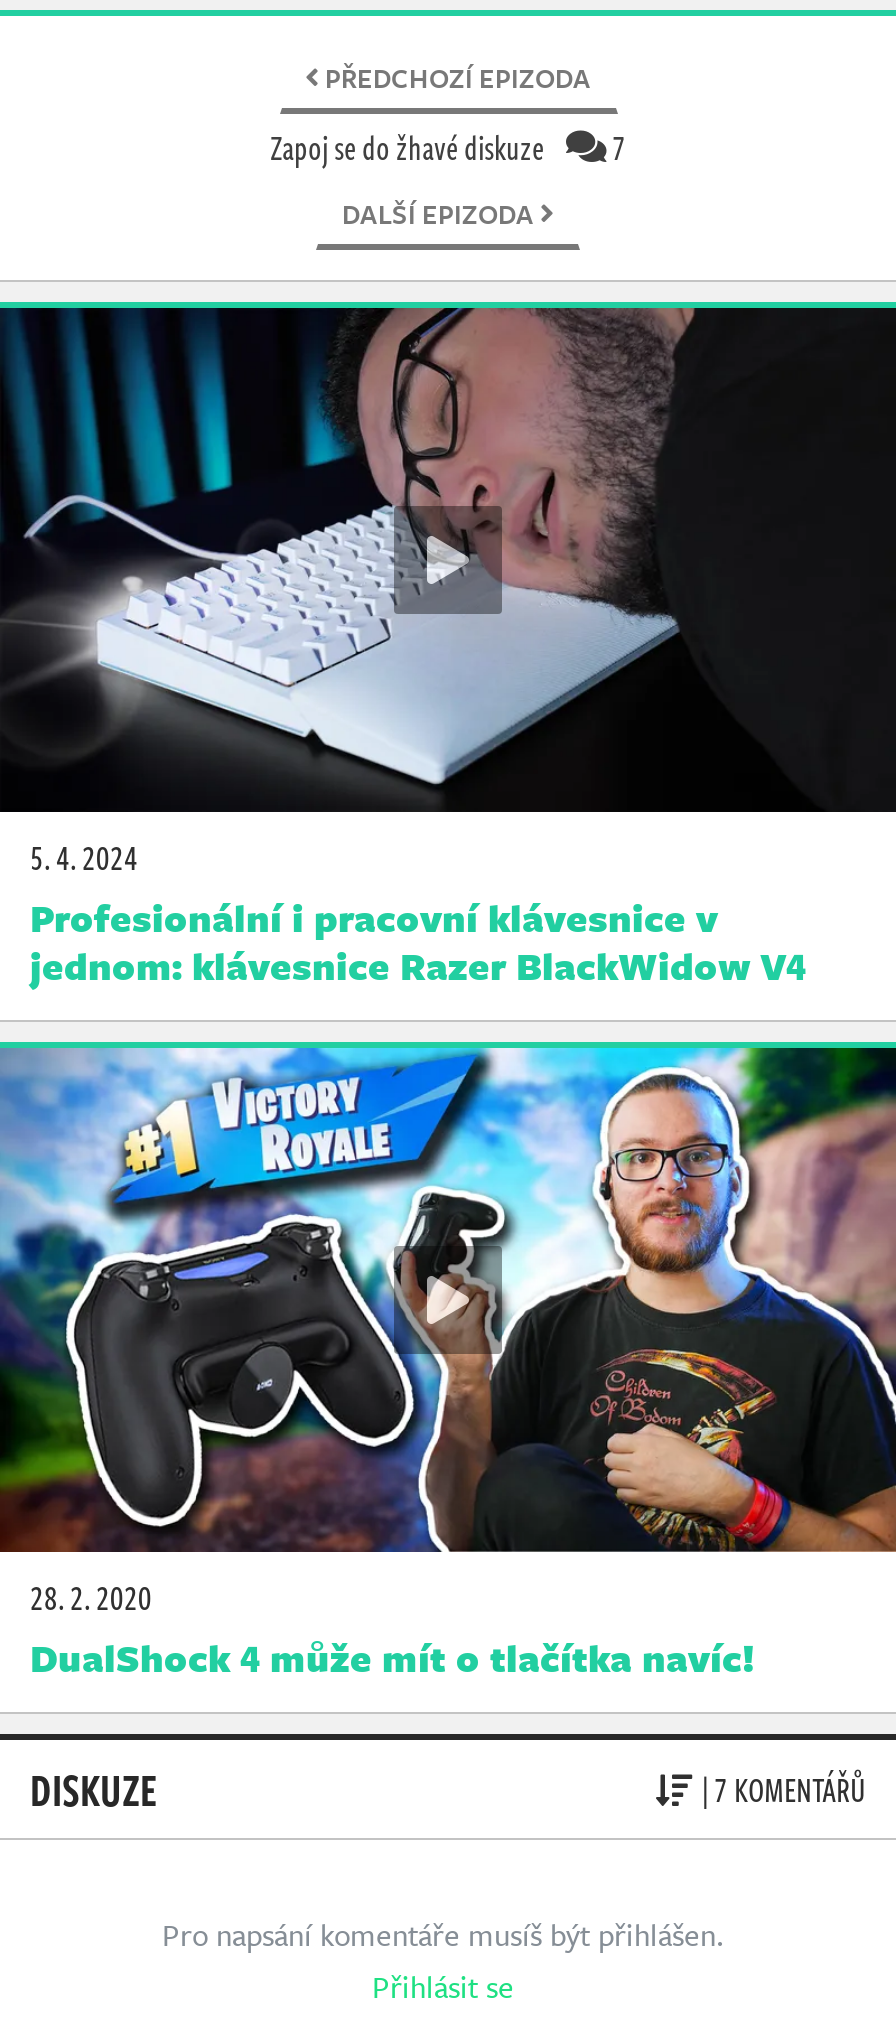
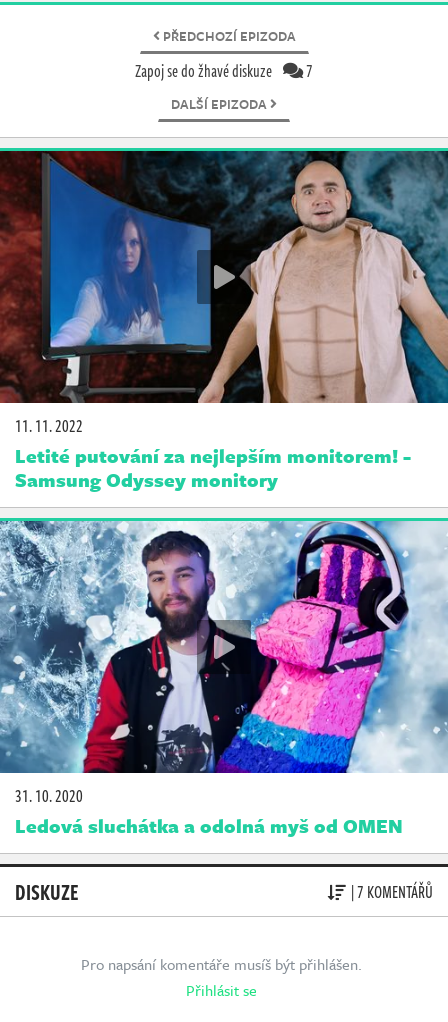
- [image]
- 5. 4. 2024
- Profesionální i pracovní klávesnice v
- jednom: klávesnice Razer BlackWidow V4
+ [image]
+ 11. 11. 2022
+ Letité putování za nejlepším monitorem! -
+ Samsung Odyssey monitory

- [image]
- 28. 2. 2020
- DualShock 4 může mít o tlačítka navíc!
+ [image]
+ 31. 10. 2020
+ Ledová sluchátka a odolná myš od OMEN
